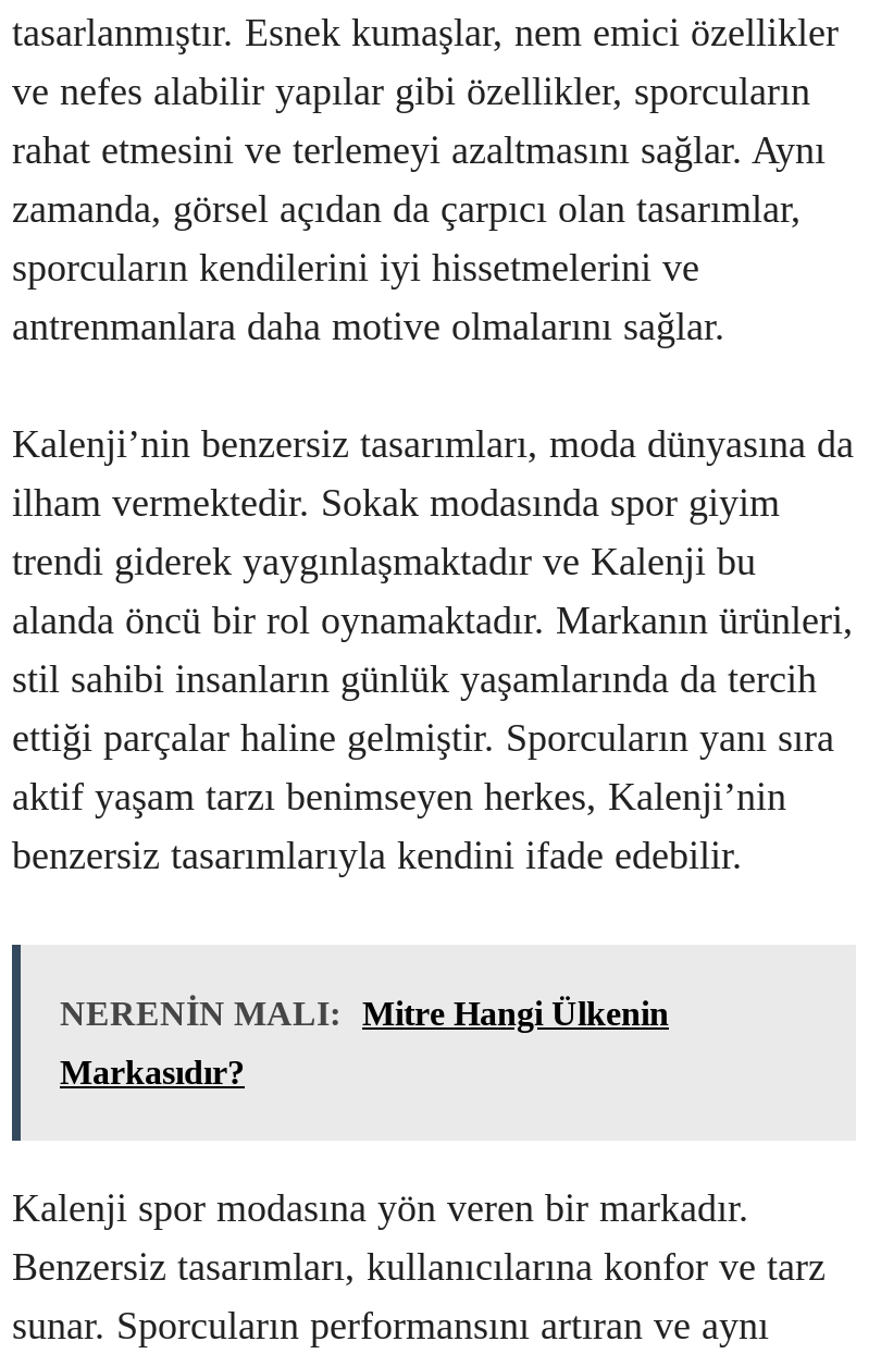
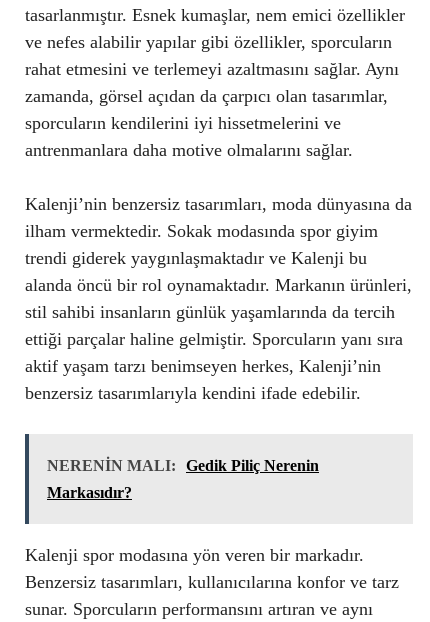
- NERENİN MALI: Mitre Hangi Ülkenin
+ NERENİN MALI: Gedik Piliç Nerenin
